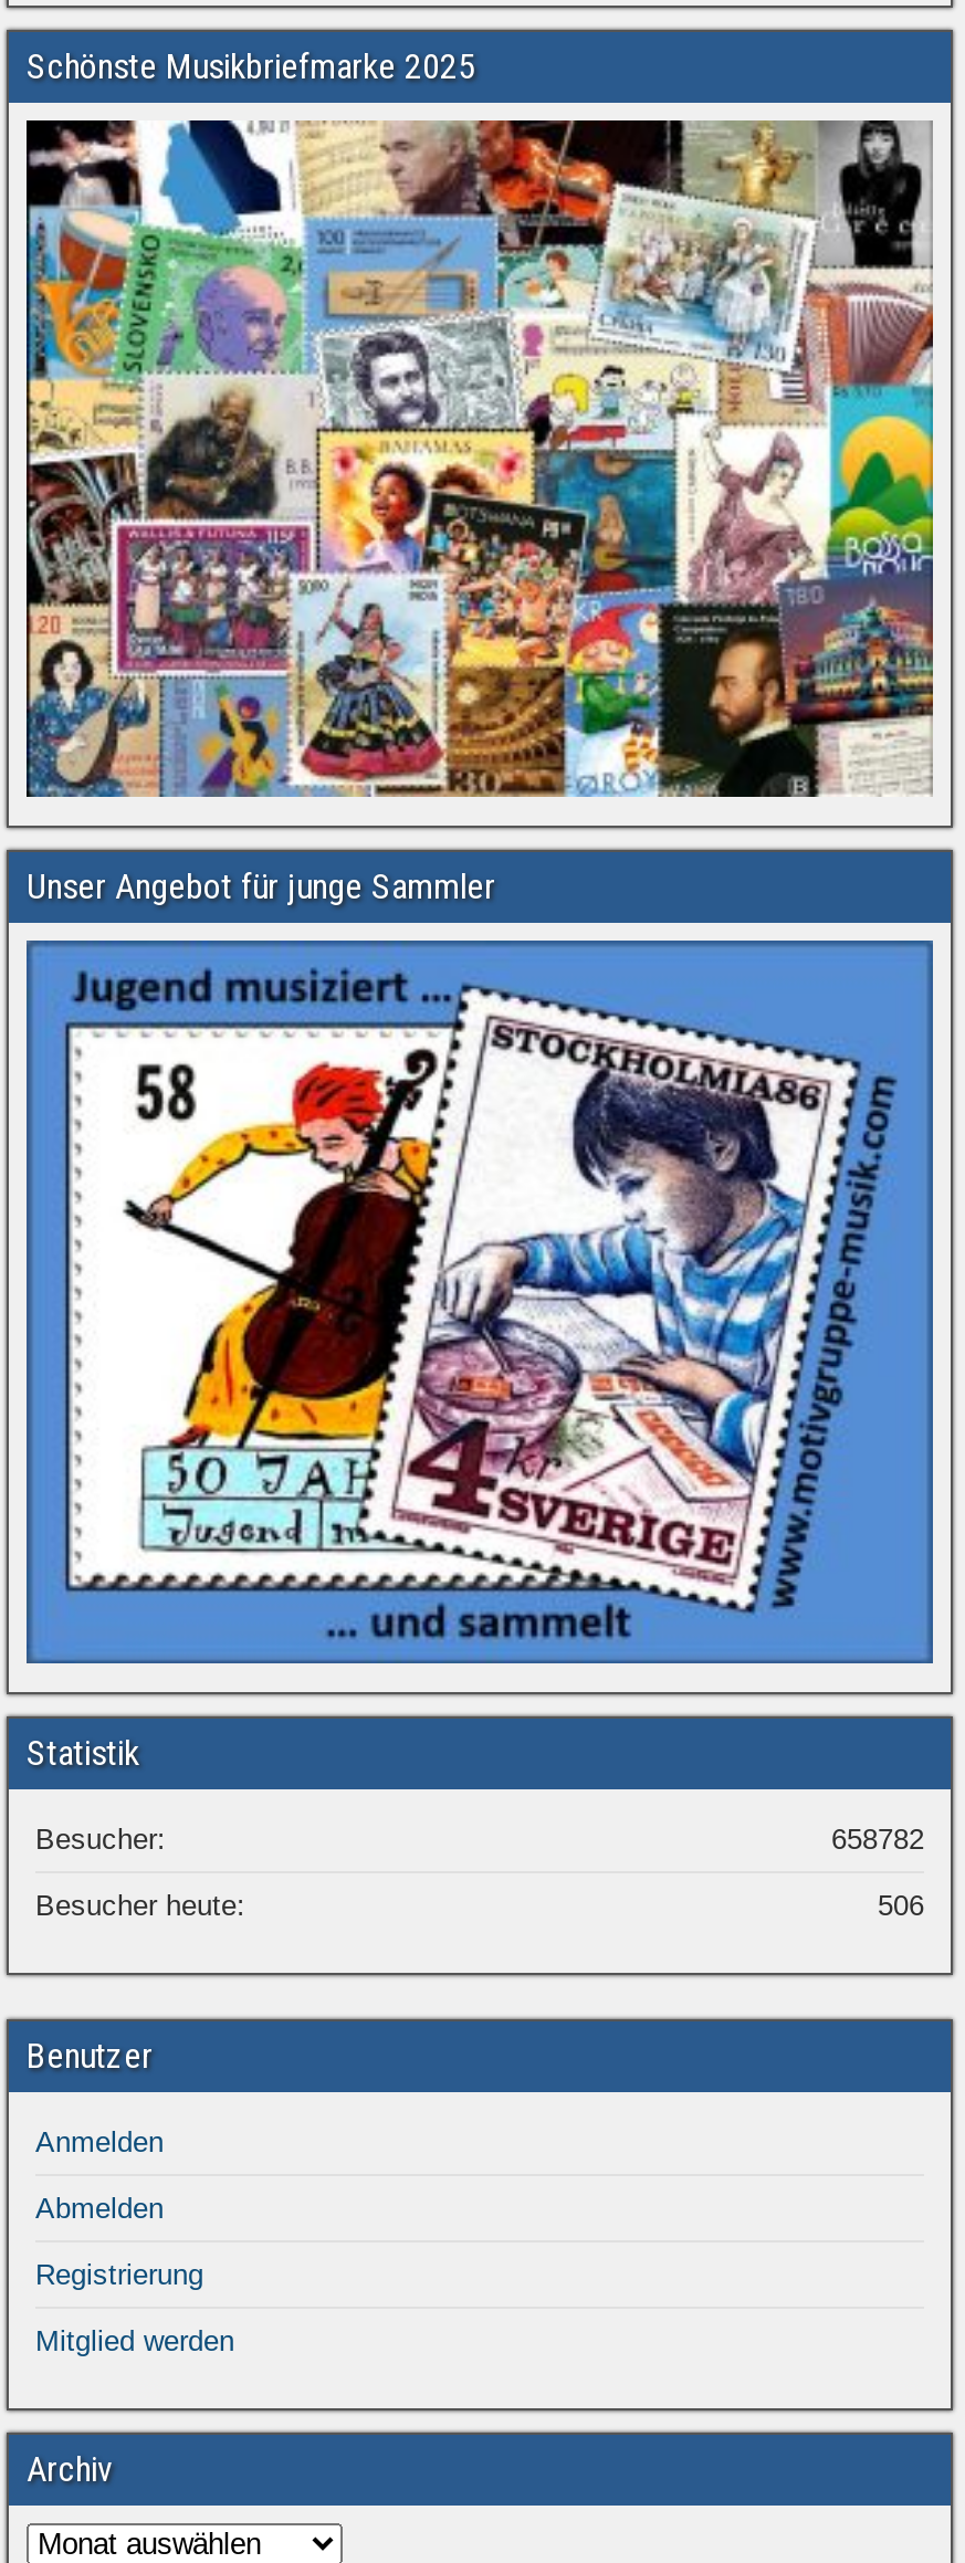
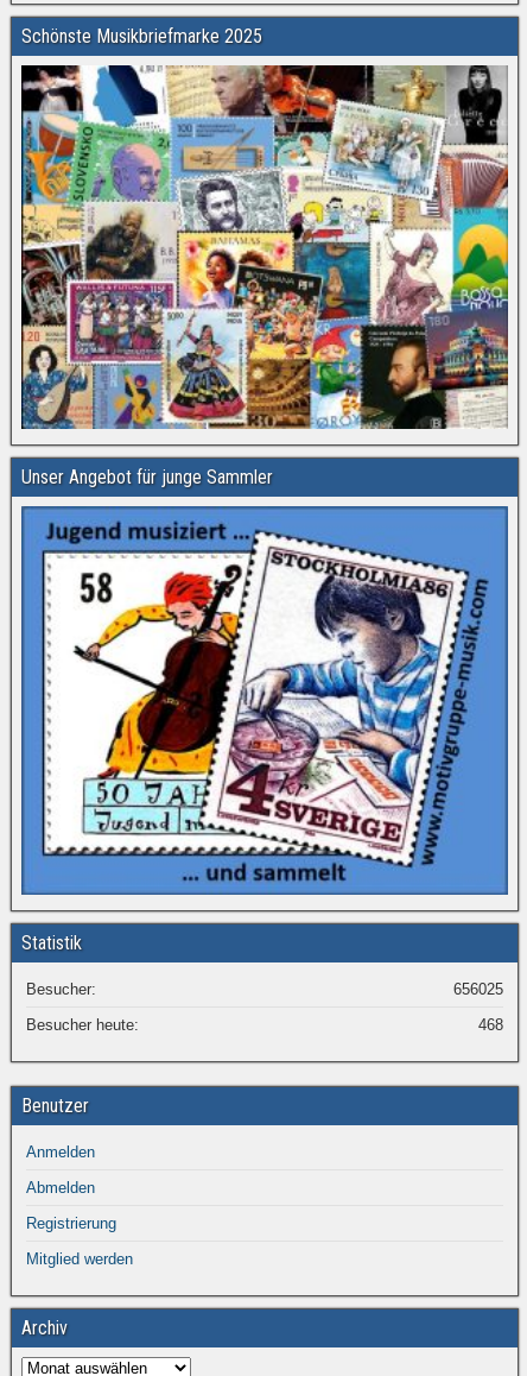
- 658782
+ 656025

- 506
+ 468
